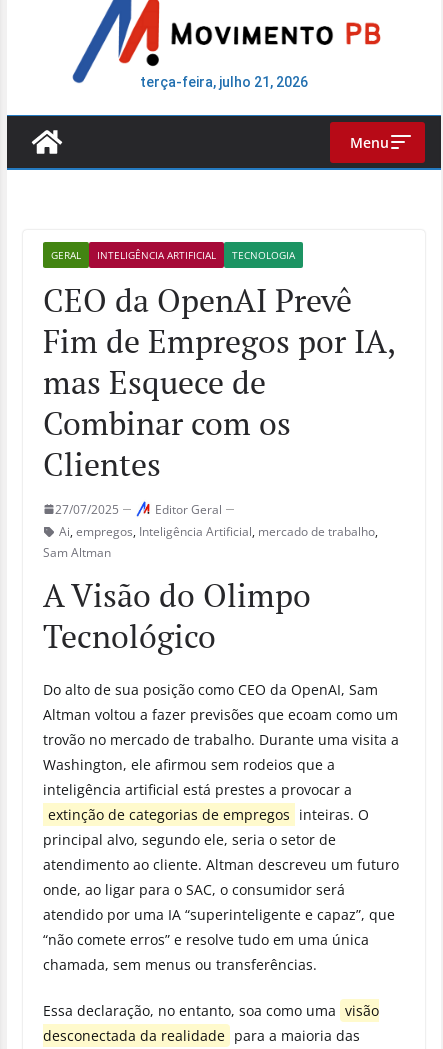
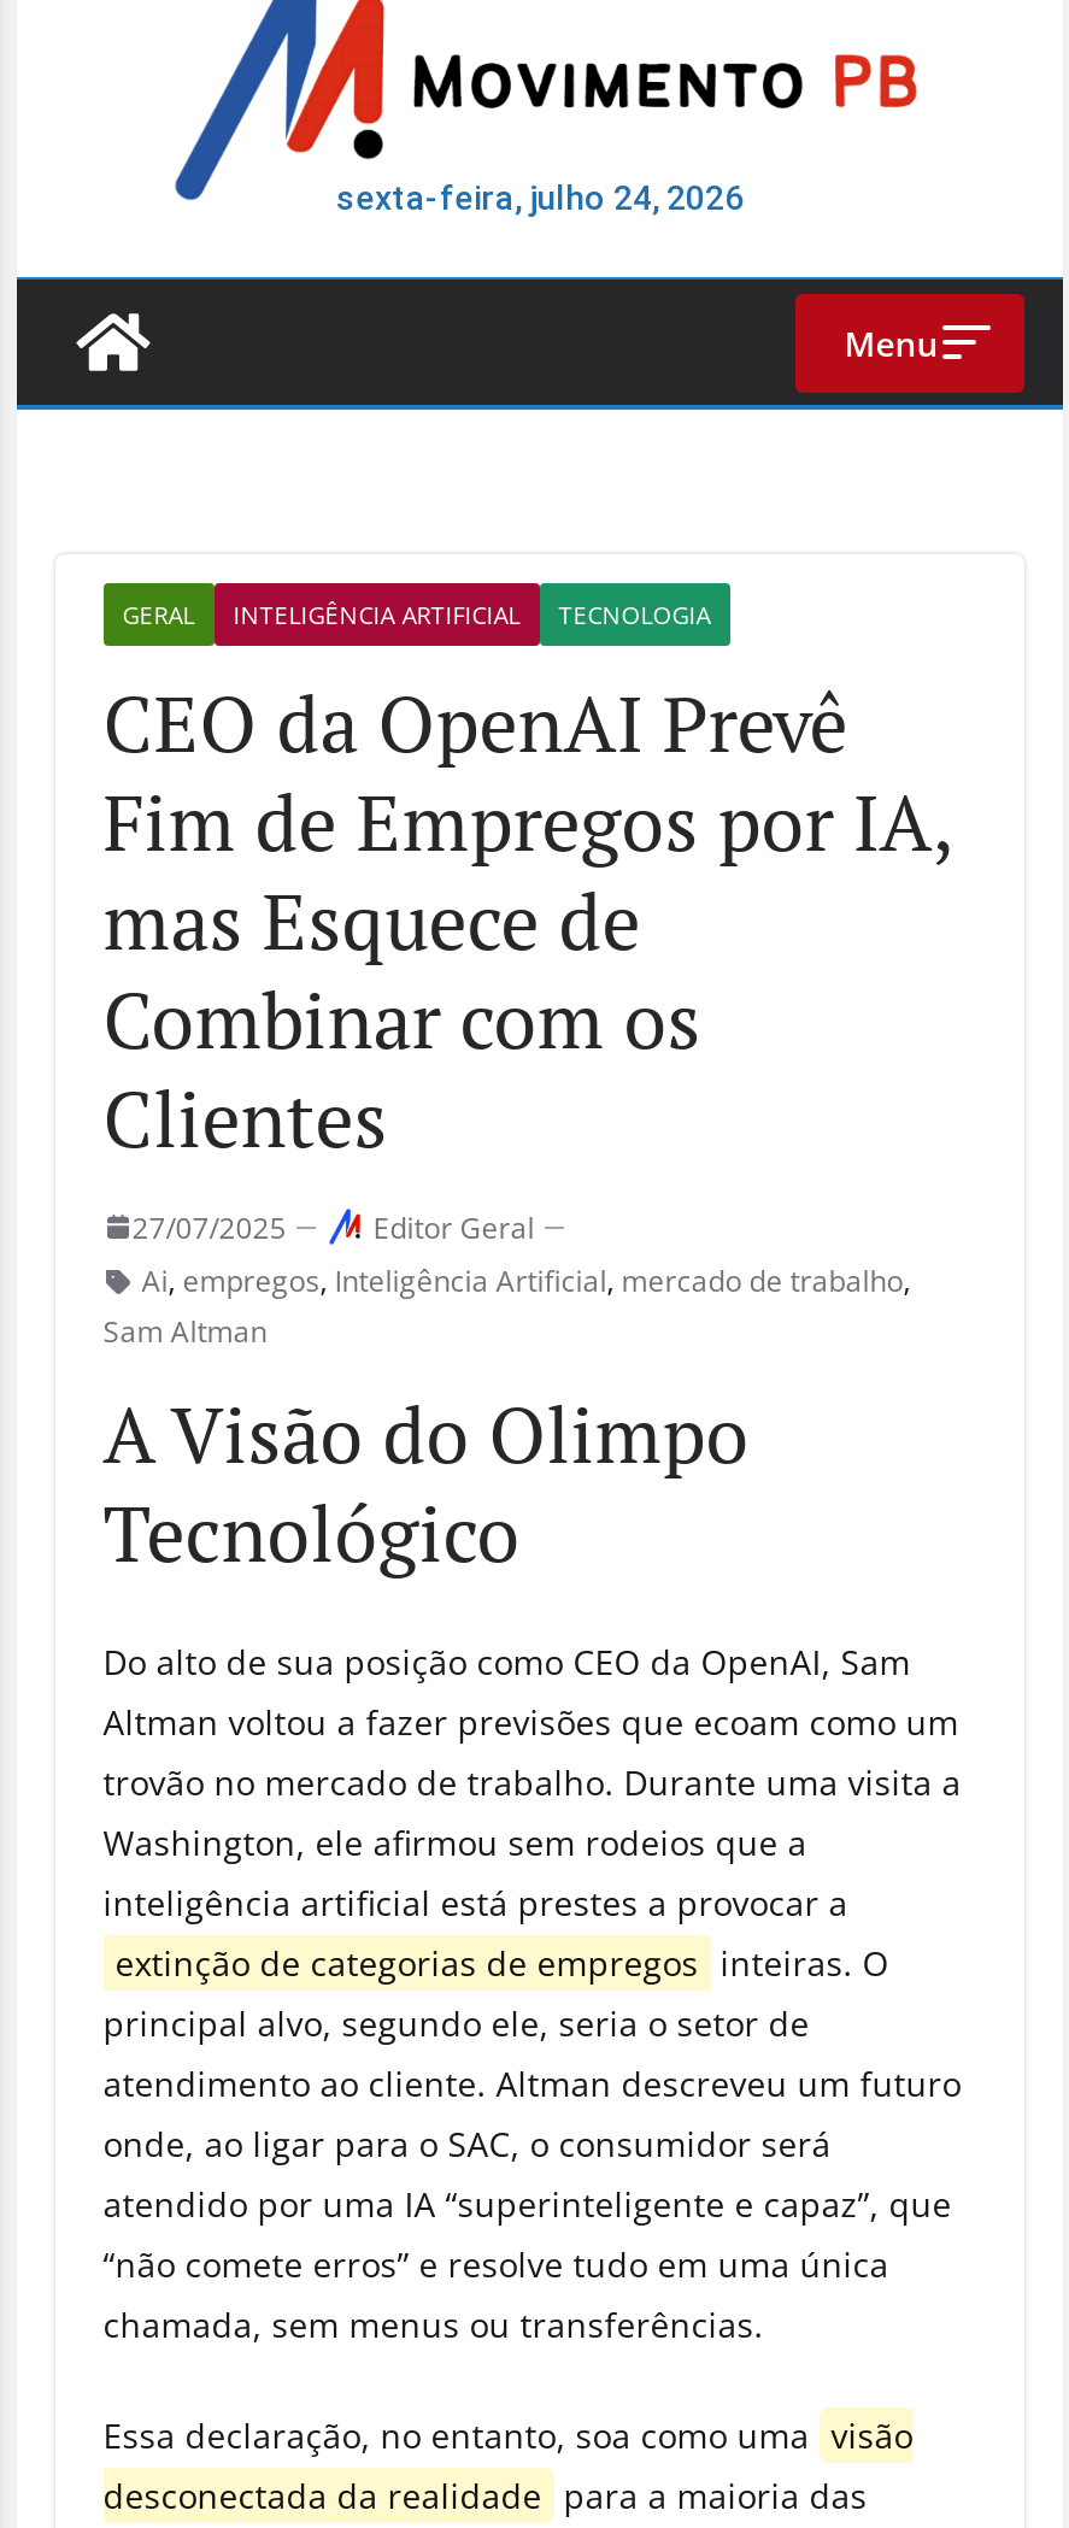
- terça-feira, julho 21, 2026
+ sexta-feira, julho 24, 2026
